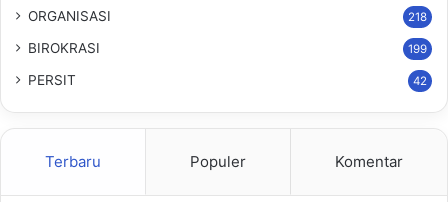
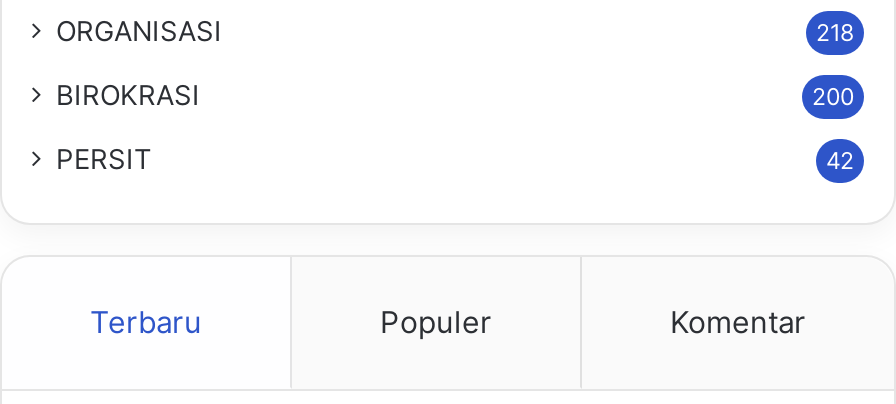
- 199
+ 200
